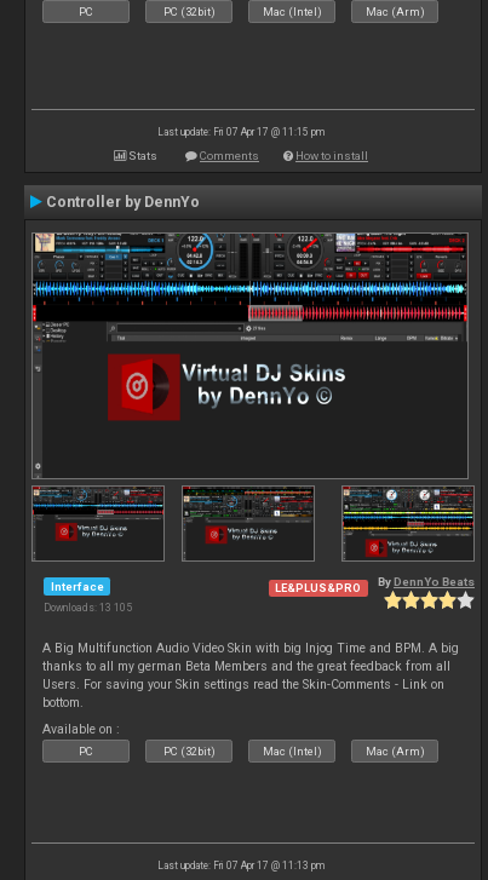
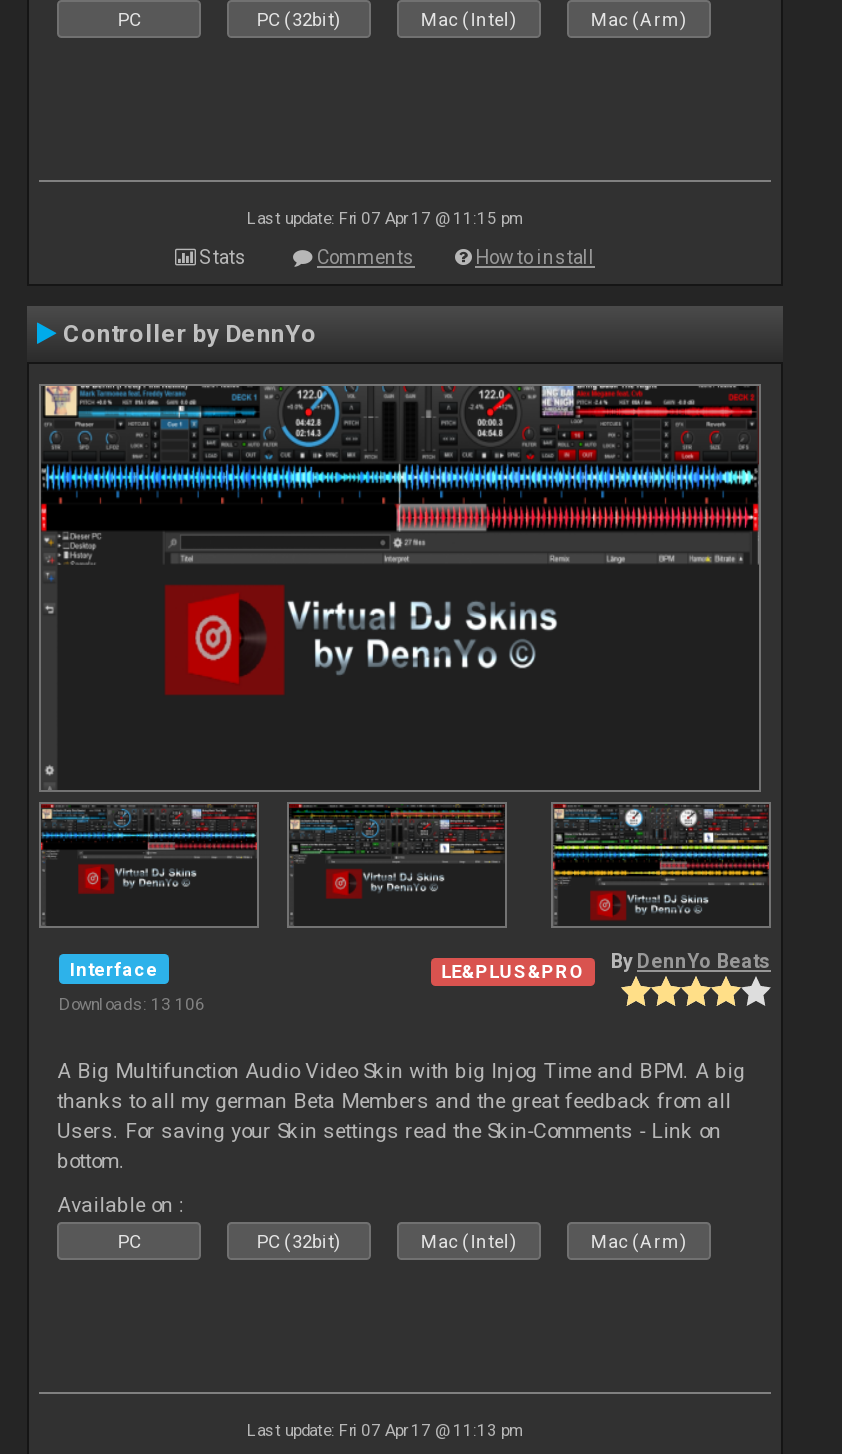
- Downloads: 13 105
+ Downloads: 13 106
